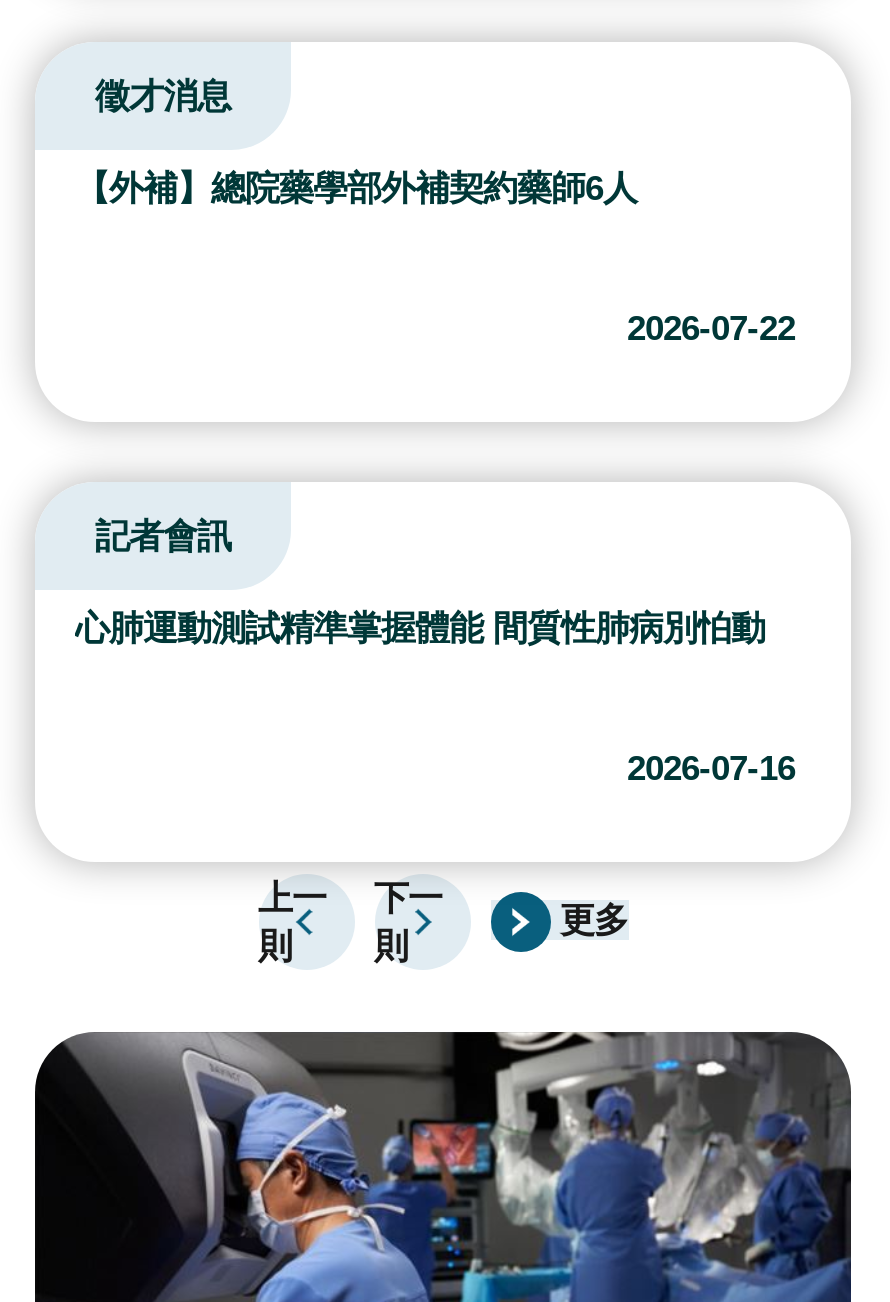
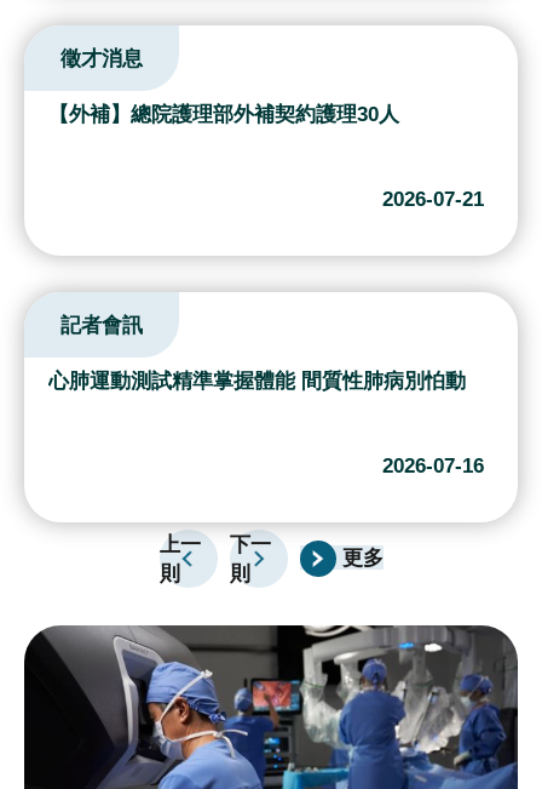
- 【外補】總院藥學部外補契約藥師6人
+ 【外補】總院護理部外補契約護理30人

- 2026-07-22
+ 2026-07-21
